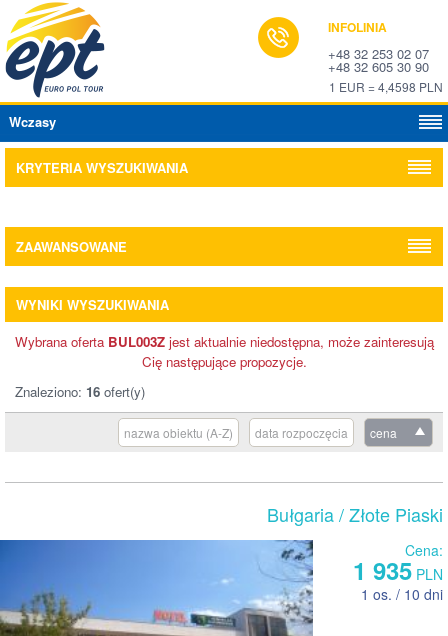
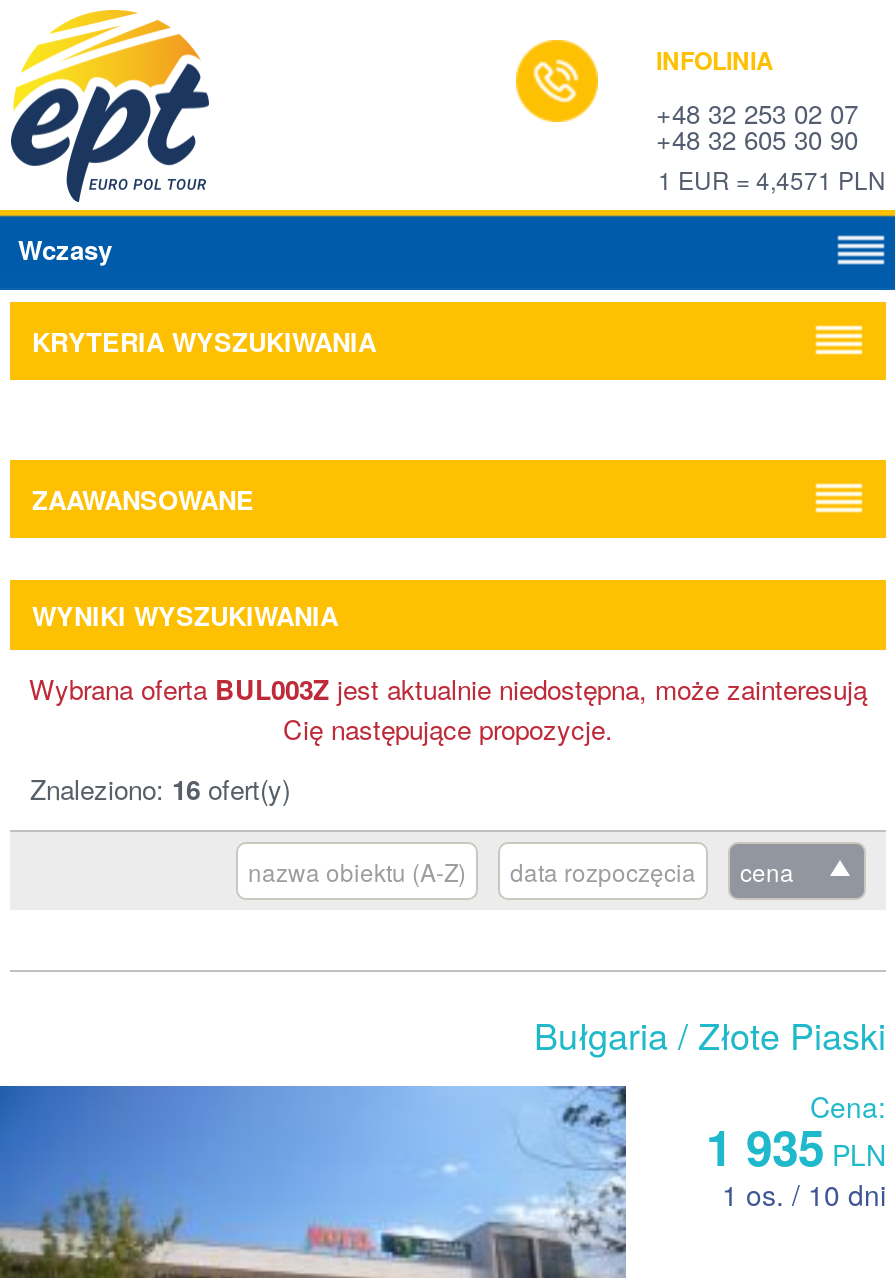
- 1 EUR = 4,4598 PLN
+ 1 EUR = 4,4571 PLN
